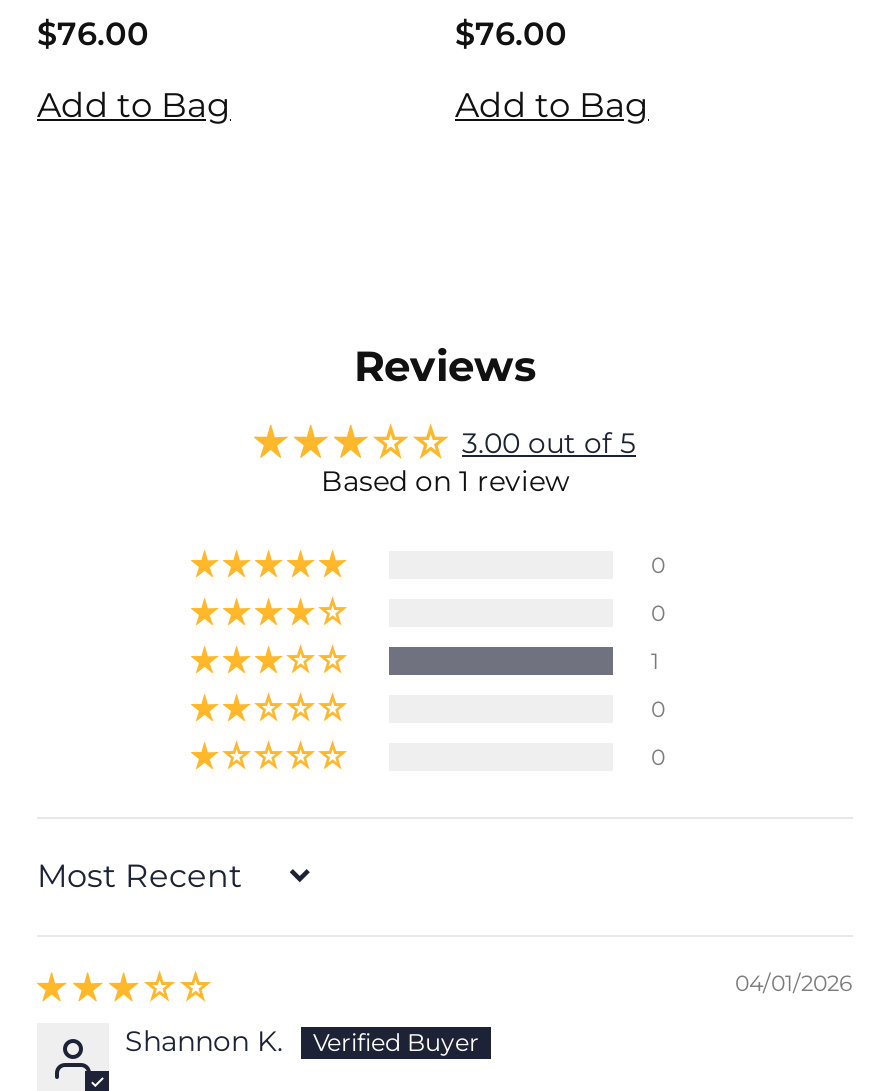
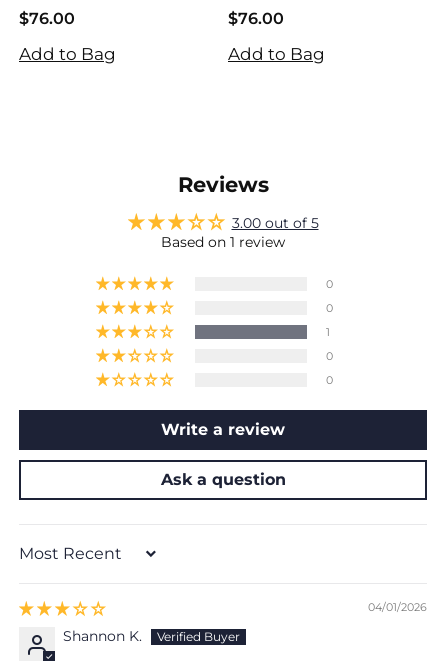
+ Write a review
+ Ask a question
